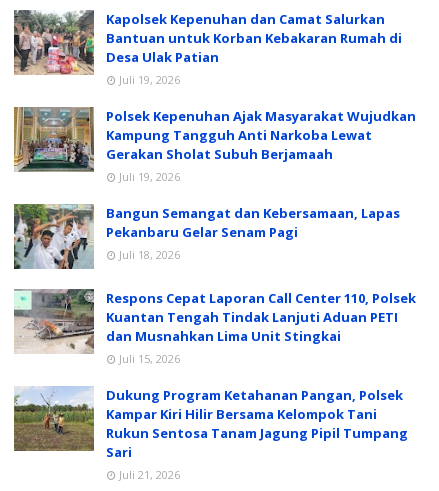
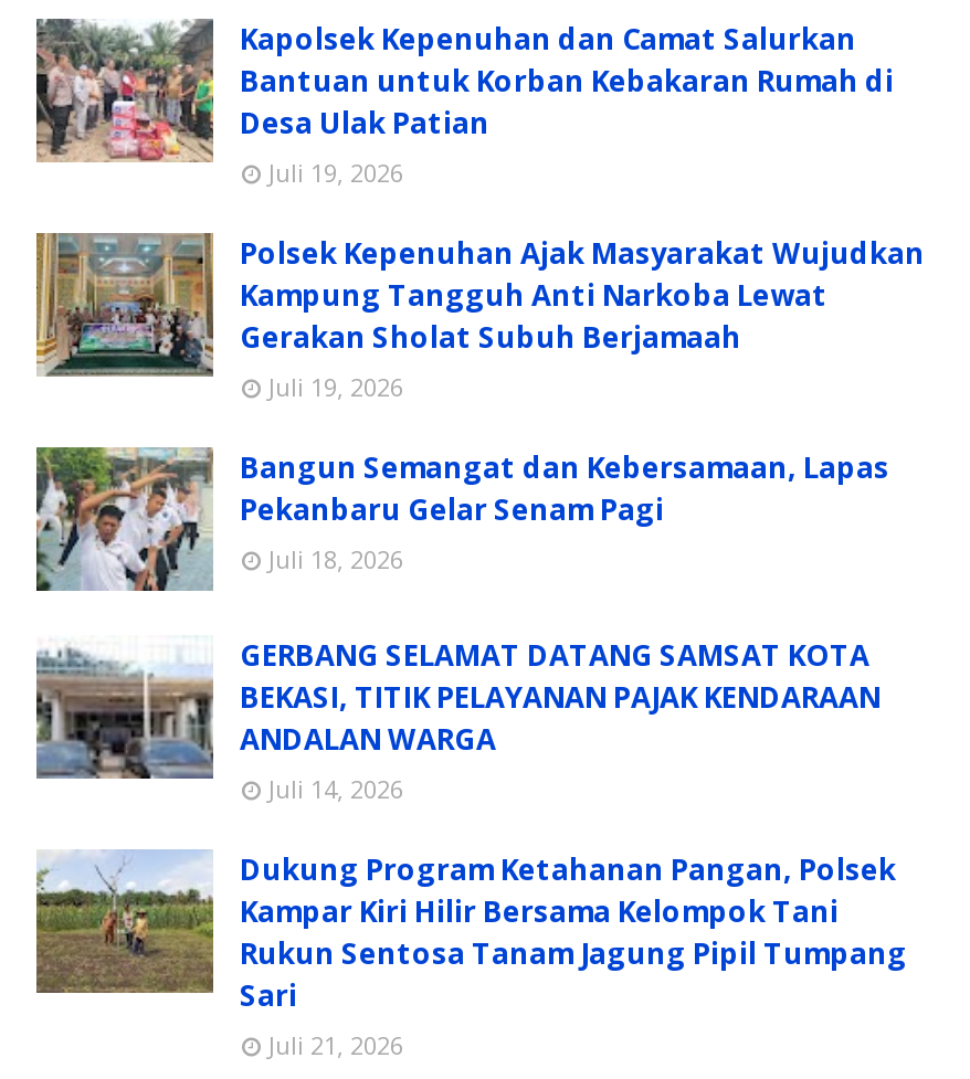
- [image]
- Respons Cepat Laporan Call Center 110, Polsek
- Kuantan Tengah Tindak Lanjuti Aduan PETI
- dan Musnahkan Lima Unit Stingkai
- Juli 15, 2026
+ [image]
+ GERBANG SELAMAT DATANG SAMSAT KOTA
+ BEKASI, TITIK PELAYANAN PAJAK KENDARAAN
+ ANDALAN WARGA
+ Juli 14, 2026
